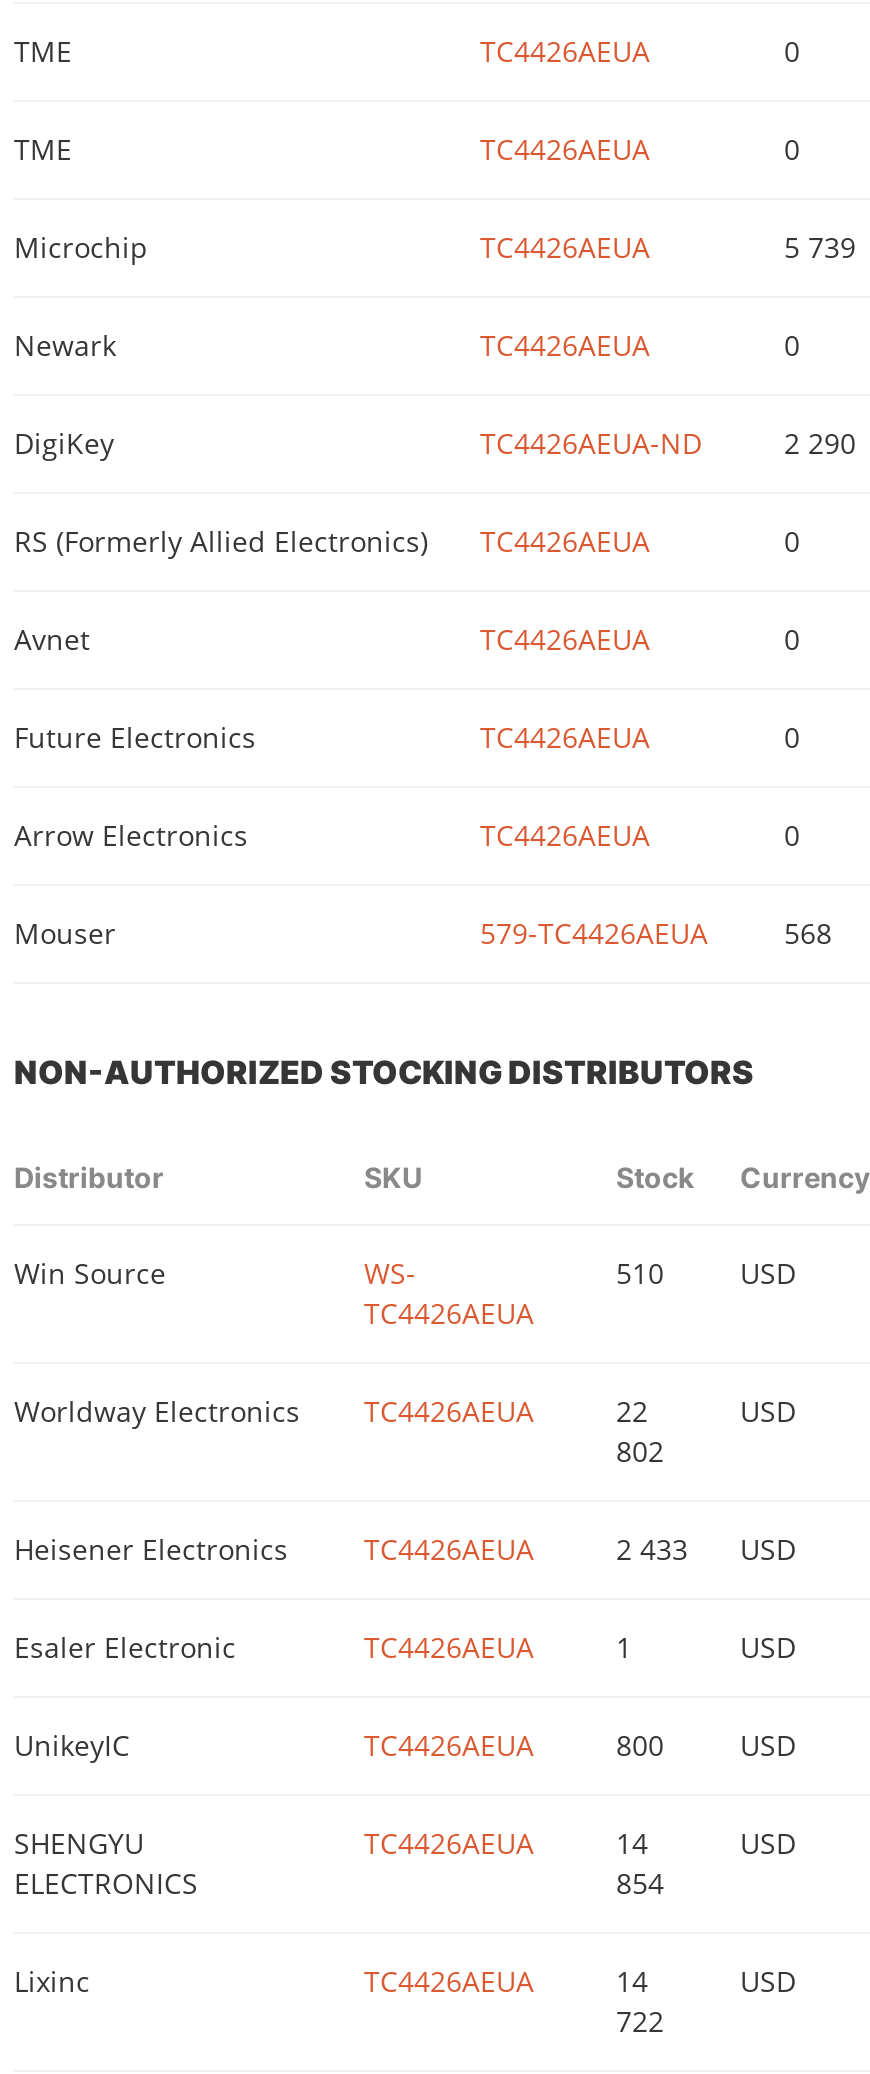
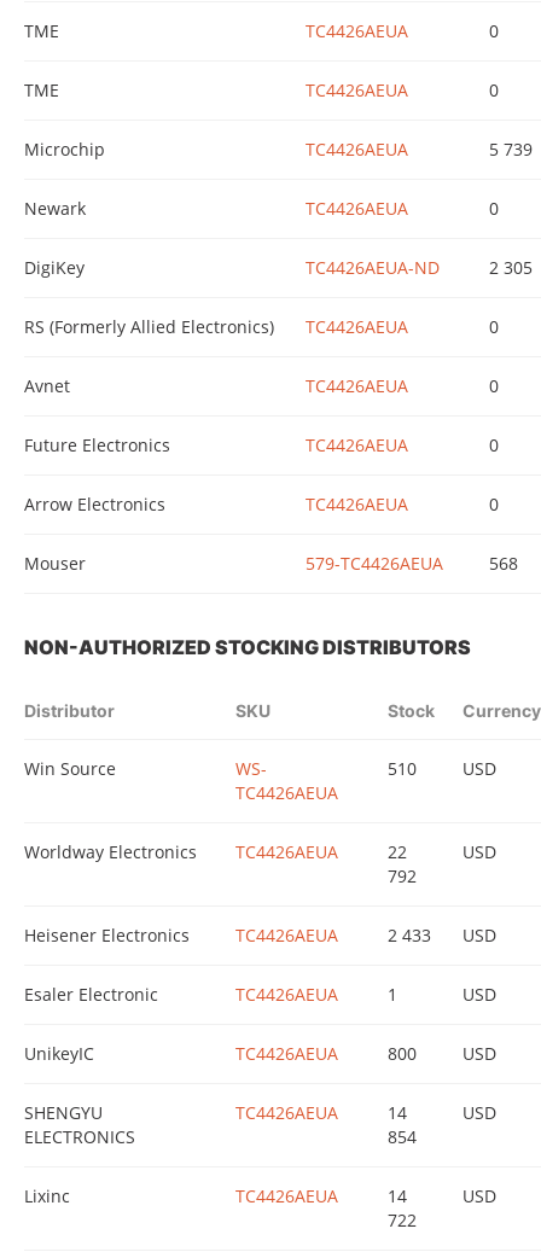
- 2 290
+ 2 305

- 802
+ 792
